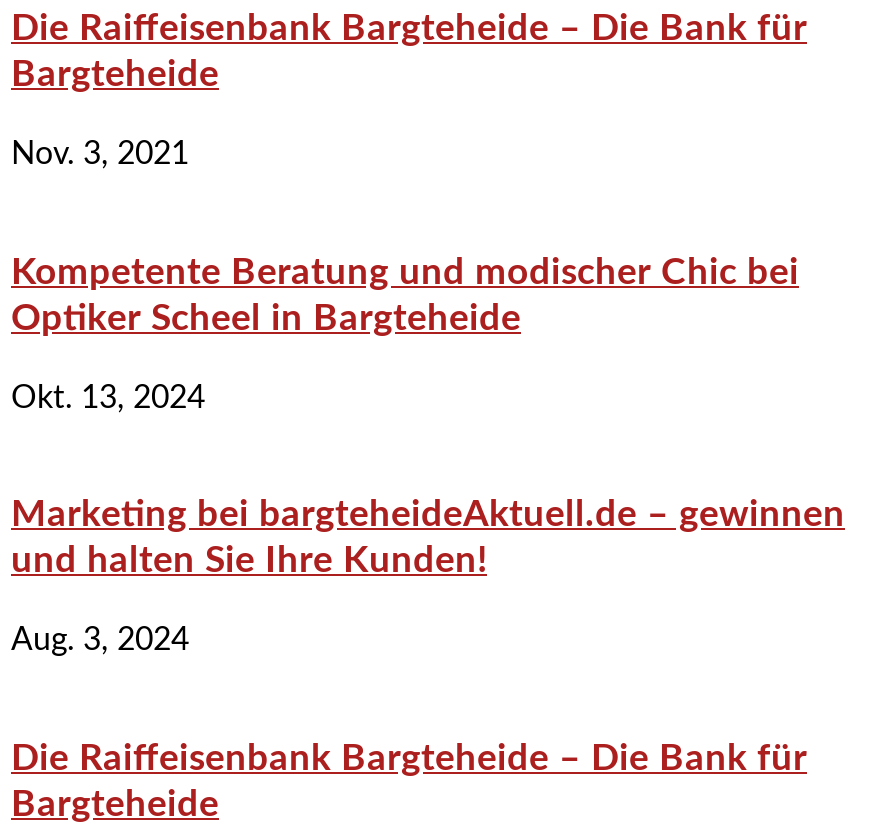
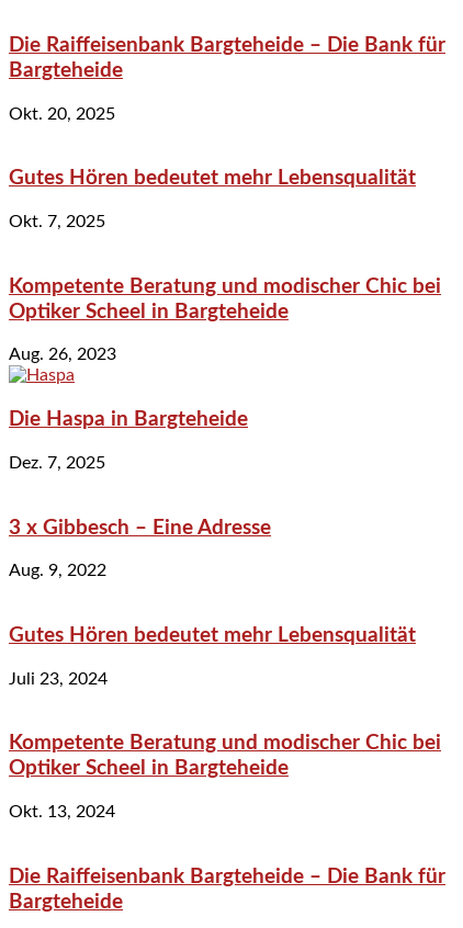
- Nov. 3, 2021
+ Okt. 20, 2025
+ Gutes Hören bedeutet mehr Lebensqualität
+ Okt. 7, 2025
+ Kompetente Beratung und modischer Chic bei
+ Optiker Scheel in Bargteheide
+ Aug. 26, 2023
+ Die Haspa in Bargteheide
+ Dez. 7, 2025
+ 3 x Gibbesch – Eine Adresse
+ Aug. 9, 2022
+ Gutes Hören bedeutet mehr Lebensqualität
+ Juli 23, 2024

moved down: Kompetente Beratung und modischer Chic bei | Optiker Scheel in Bargteheide | Okt. 13, 2024

- Marketing bei bargteheideAktuell.de – gewinnen
- und halten Sie Ihre Kunden!
- Aug. 3, 2024
